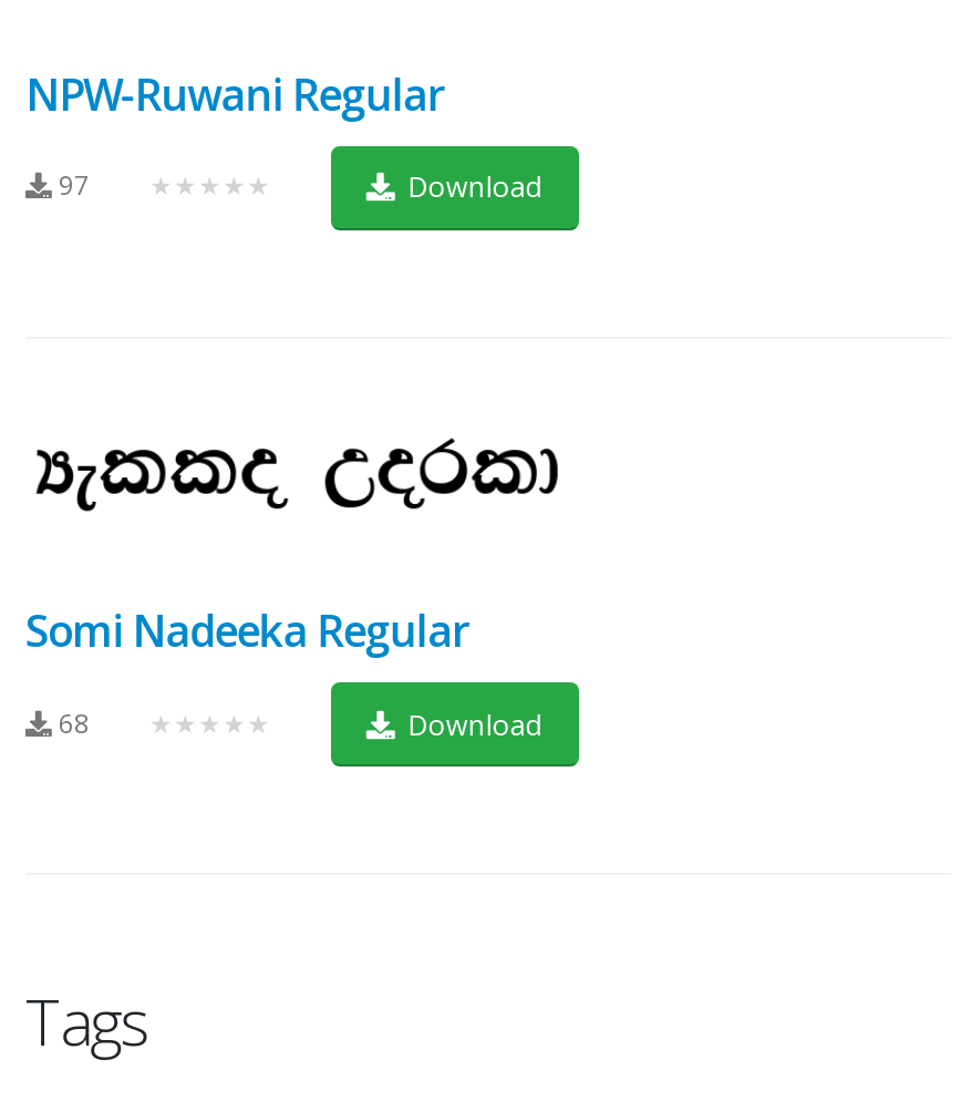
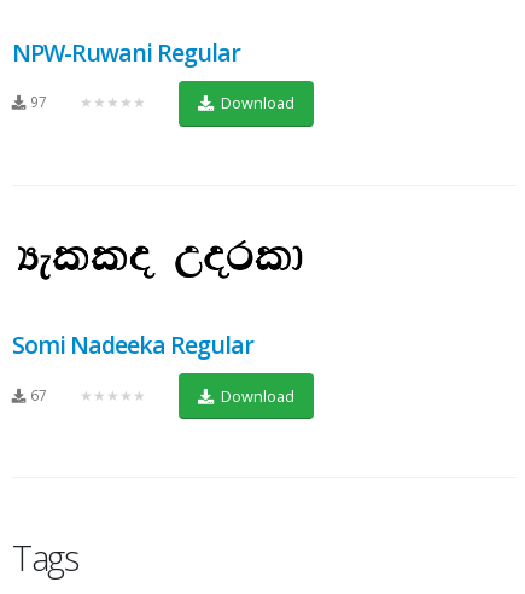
- 68
+ 67
